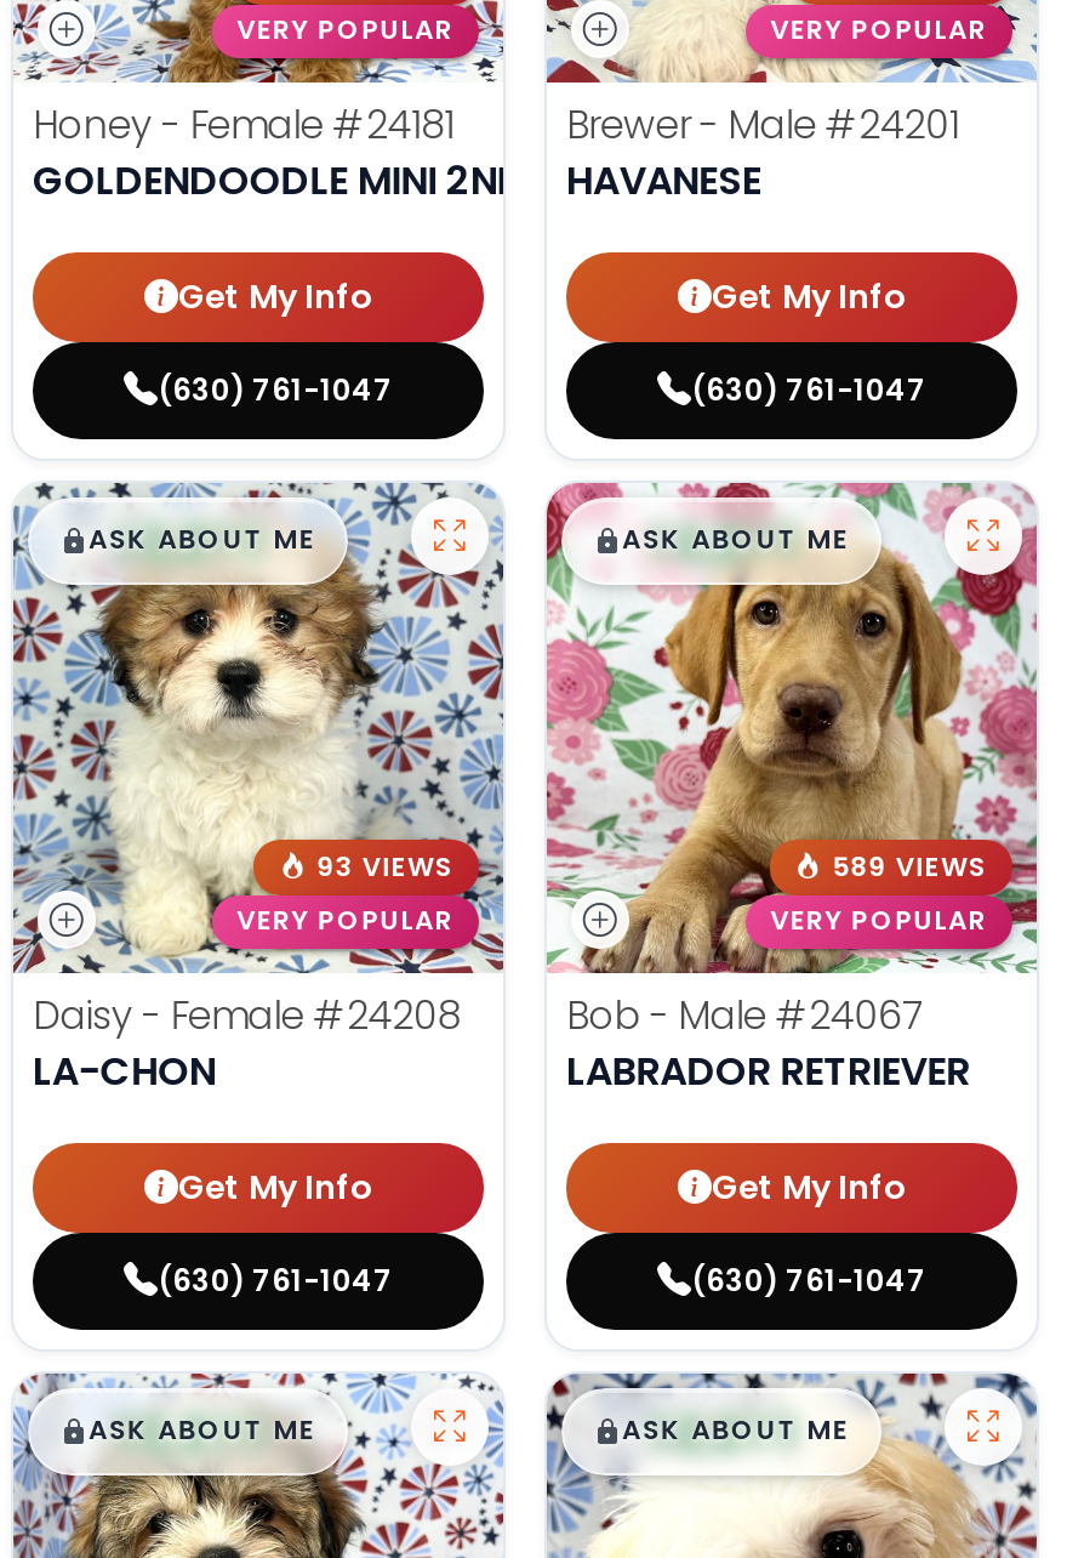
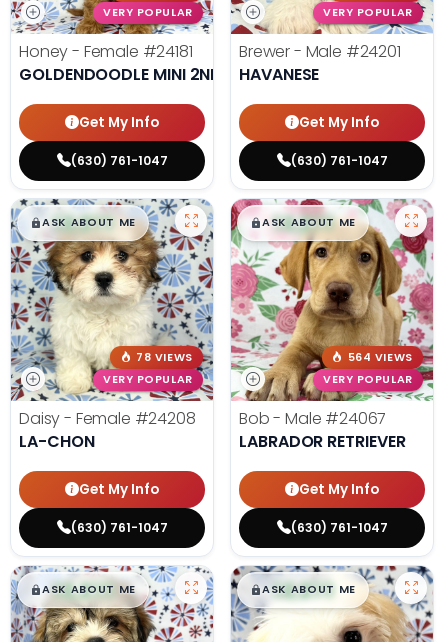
- 93 VIEWS
+ 78 VIEWS

- 589 VIEWS
+ 564 VIEWS
